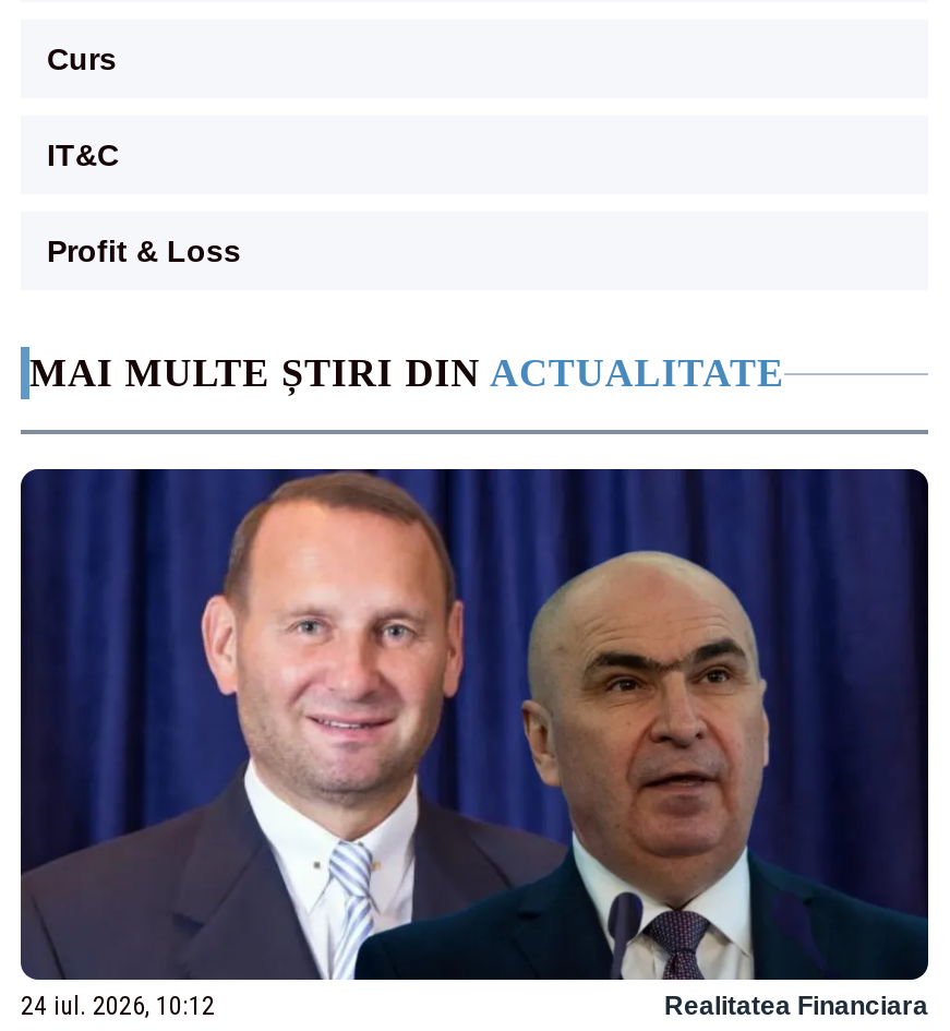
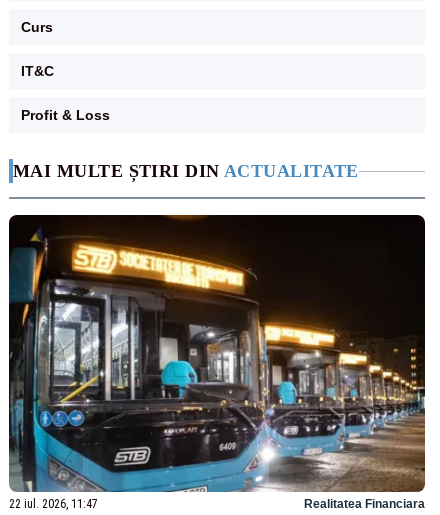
- [image]
- 24 iul. 2026, 10:12
+ [image]
+ 22 iul. 2026, 11:47
